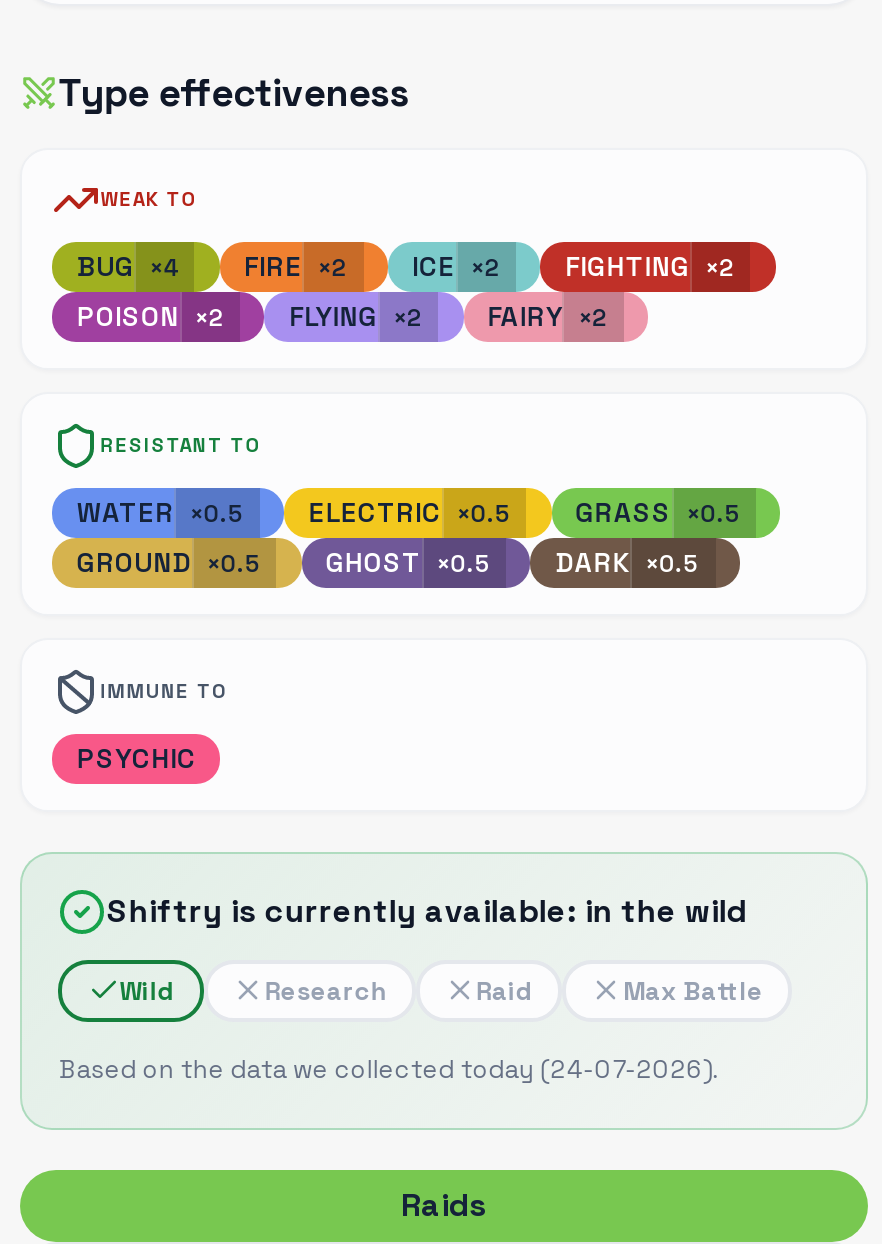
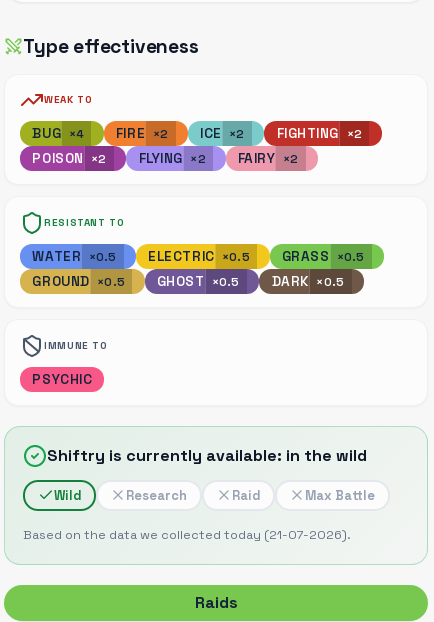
- Based on the data we collected today (24-07-2026).
+ Based on the data we collected today (21-07-2026).
